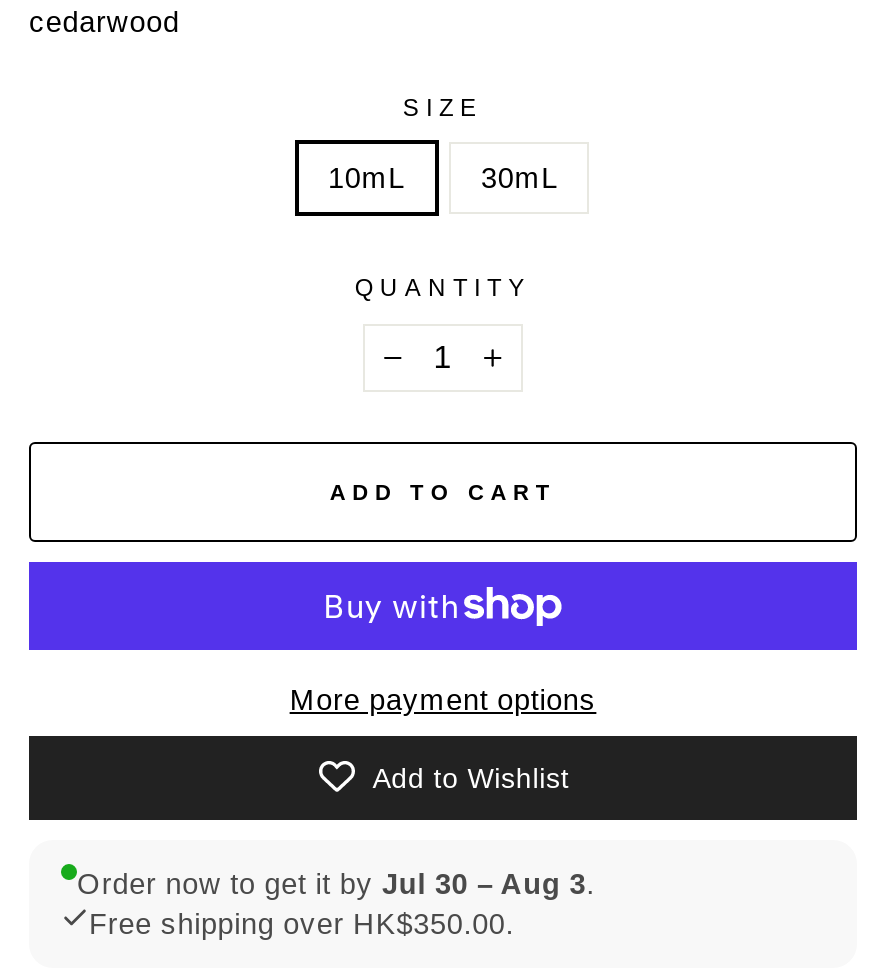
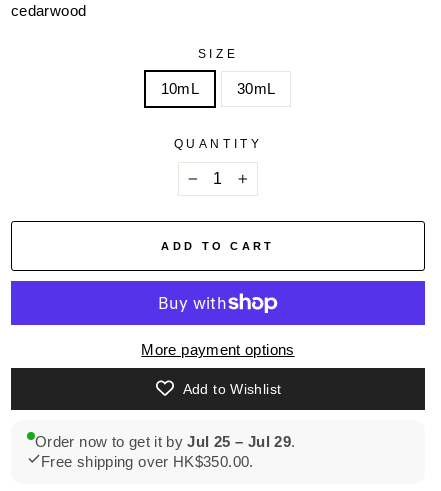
- Order now to get it by Jul 30 – Aug 3.
+ Order now to get it by Jul 25 – Jul 29.
